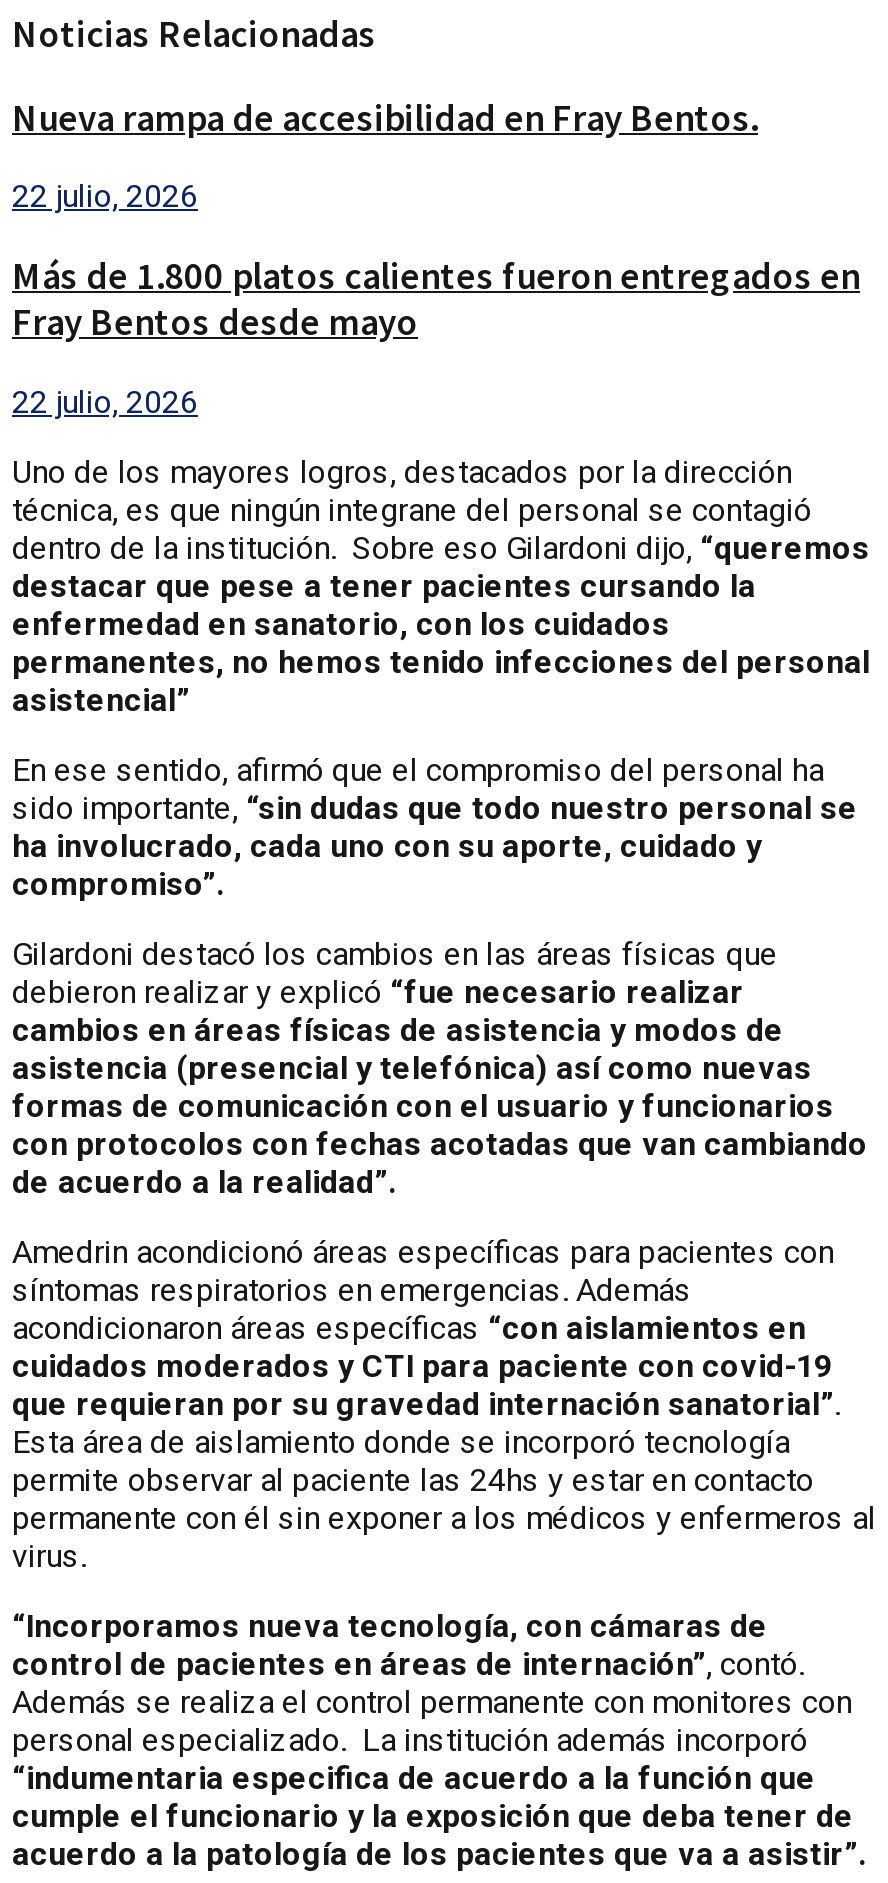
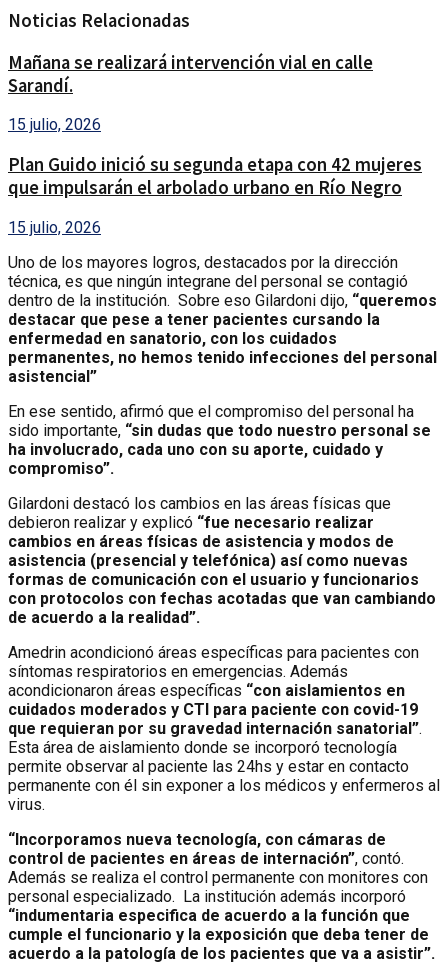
- Nueva rampa de accesibilidad en Fray Bentos.
+ Mañana se realizará intervención vial en calle
+ Sarandí.

- 22 julio, 2026
+ 15 julio, 2026

- Más de 1.800 platos calientes fueron entregados en
- Fray Bentos desde mayo
+ Plan Guido inició su segunda etapa con 42 mujeres
+ que impulsarán el arbolado urbano en Río Negro

- 22 julio, 2026
+ 15 julio, 2026
